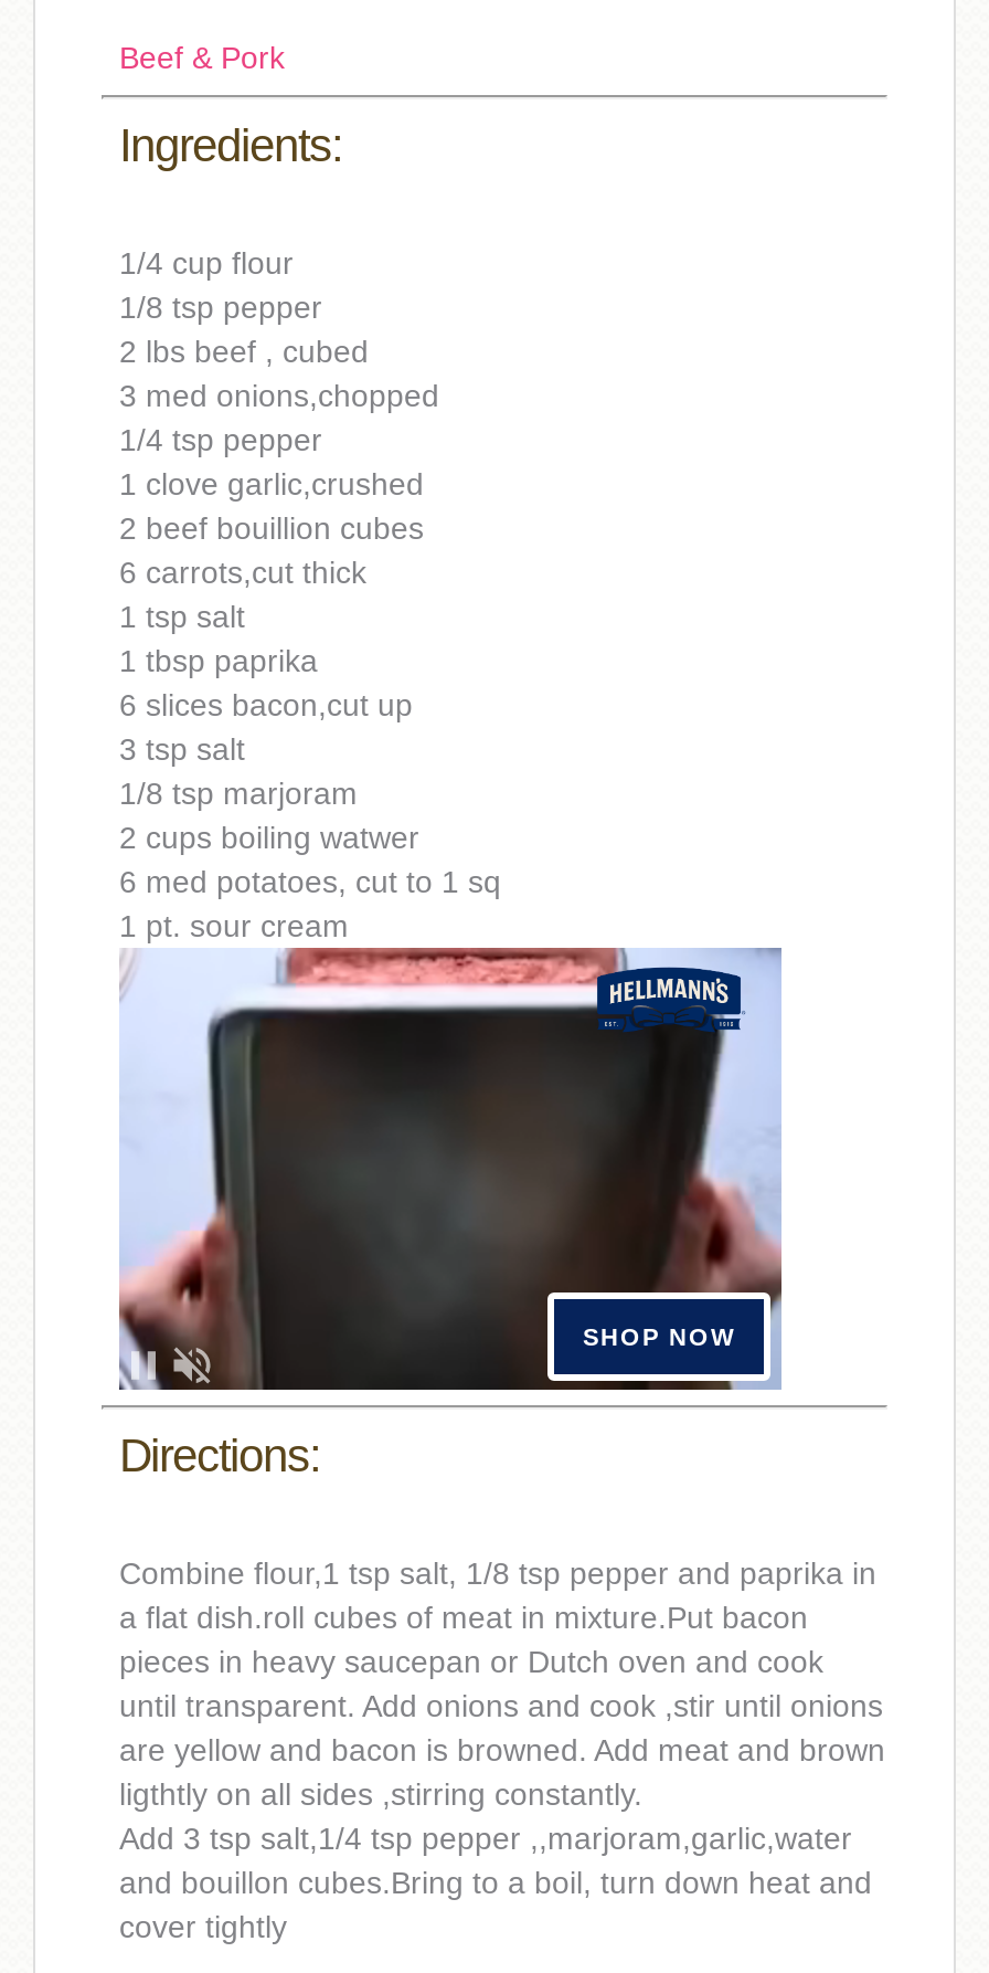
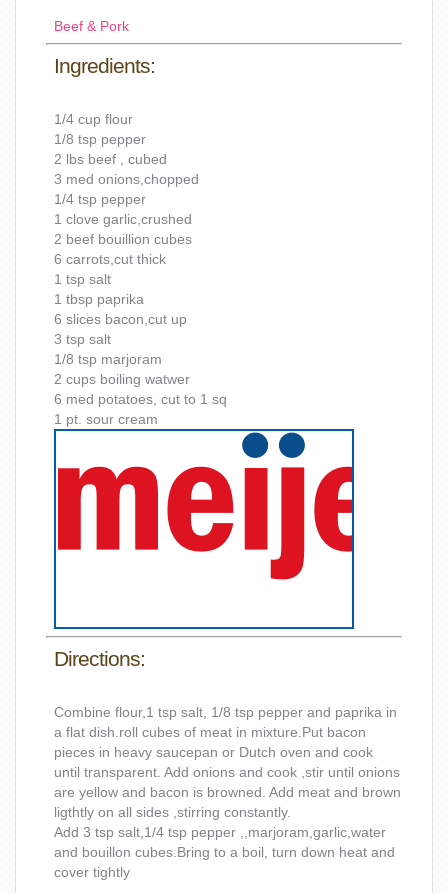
- [image]
+ [image]
